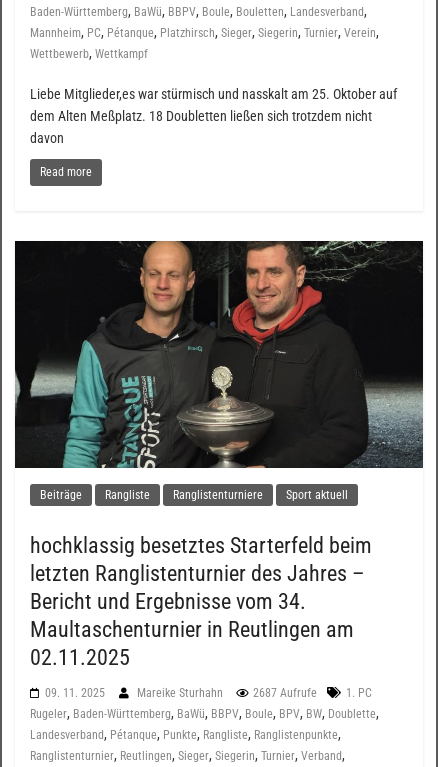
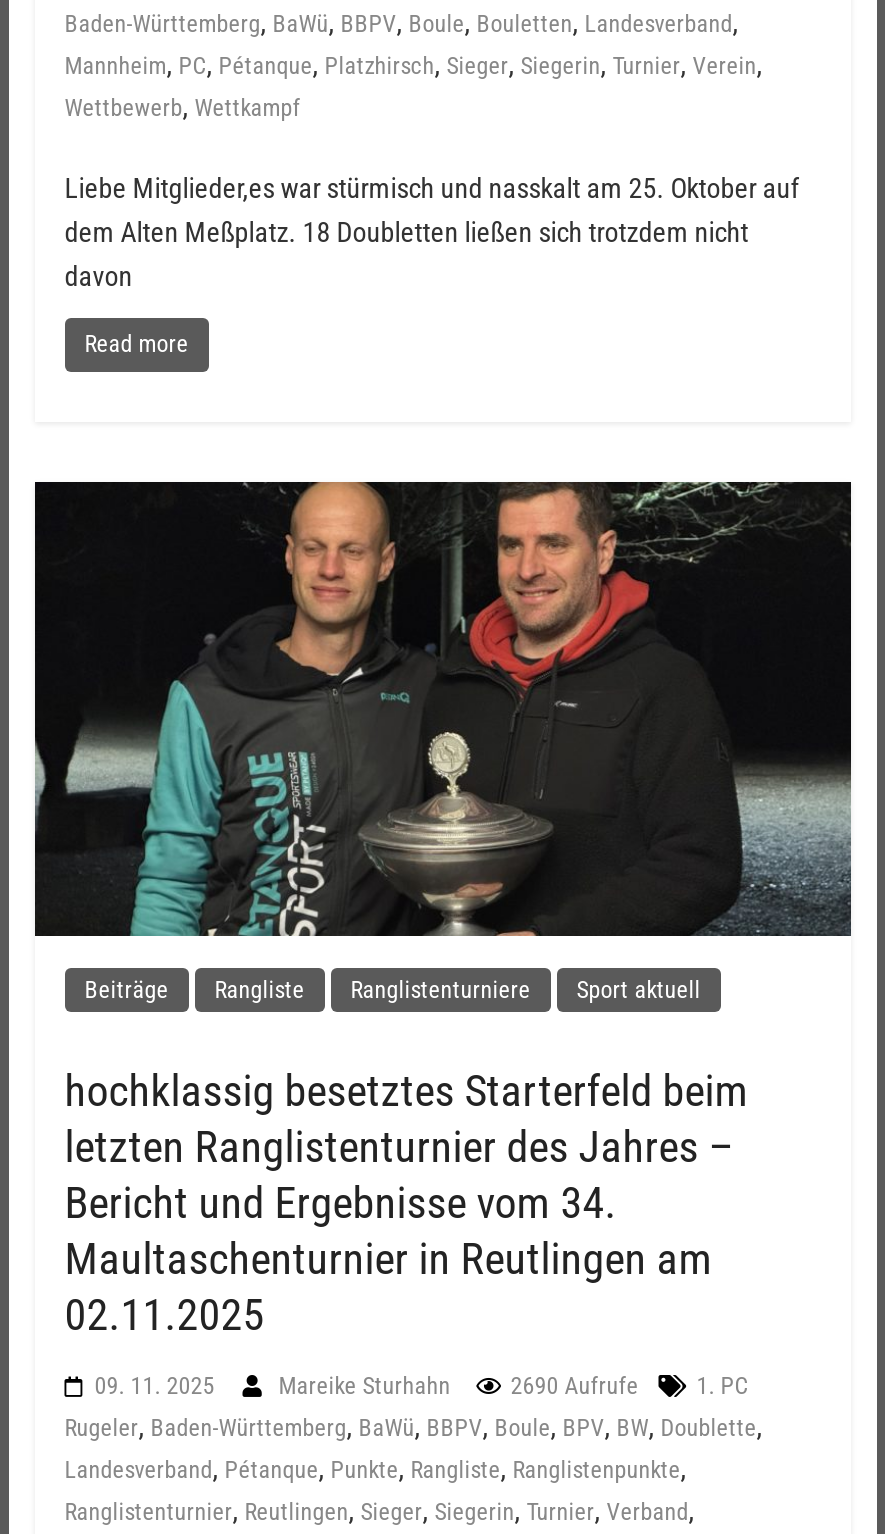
- Mareike Sturhahn 2687 Aufrufe
+ Mareike Sturhahn 2690 Aufrufe
